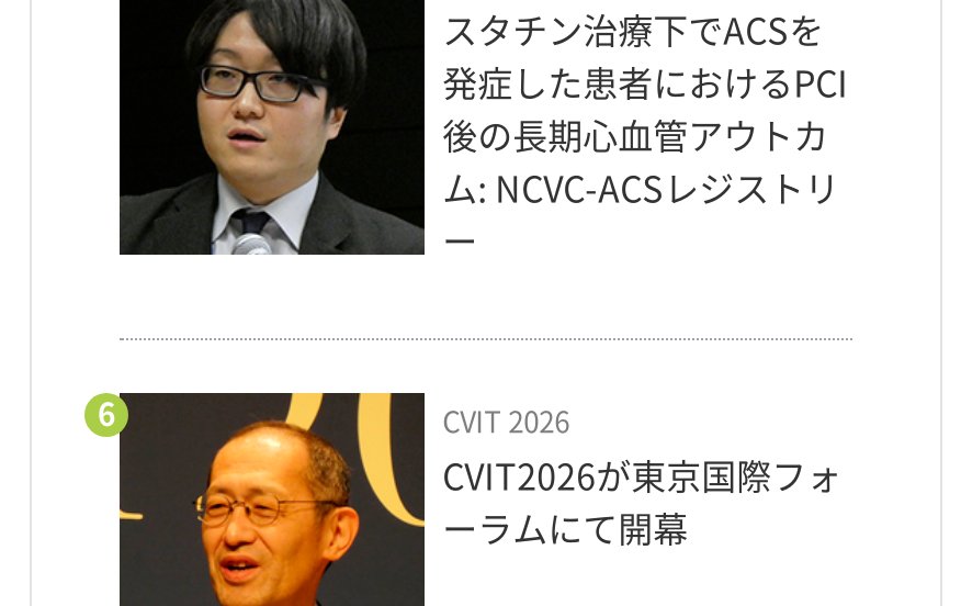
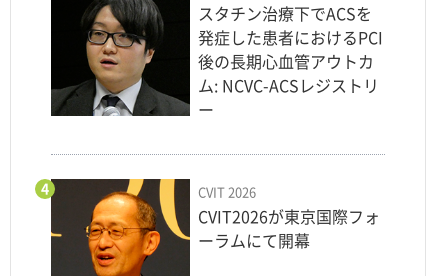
- 6
+ 4
